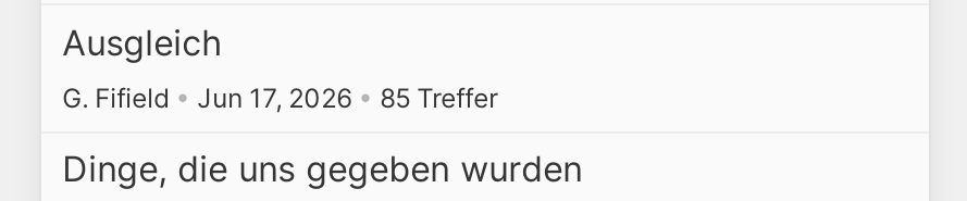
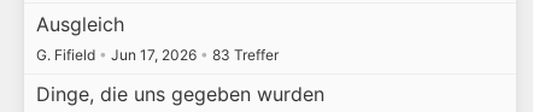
- G. Fifield • Jun 17, 2026 • 85 Treffer
+ G. Fifield • Jun 17, 2026 • 83 Treffer
